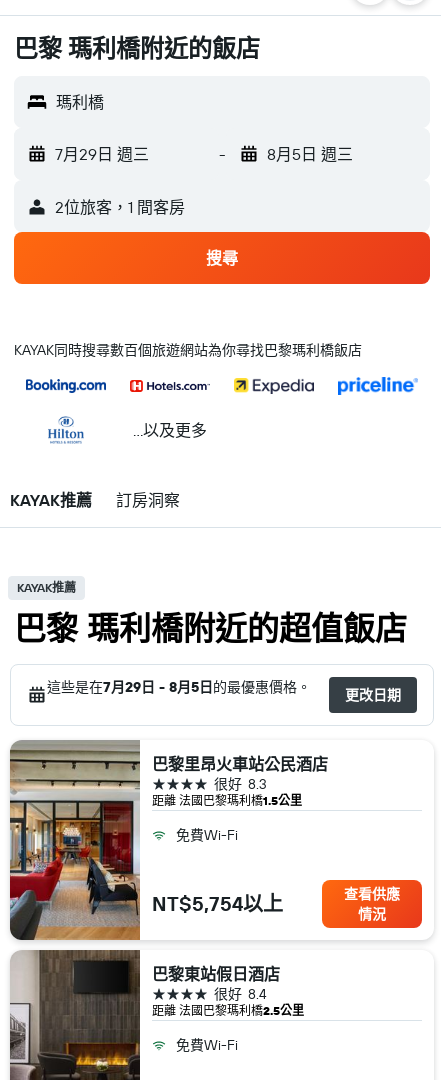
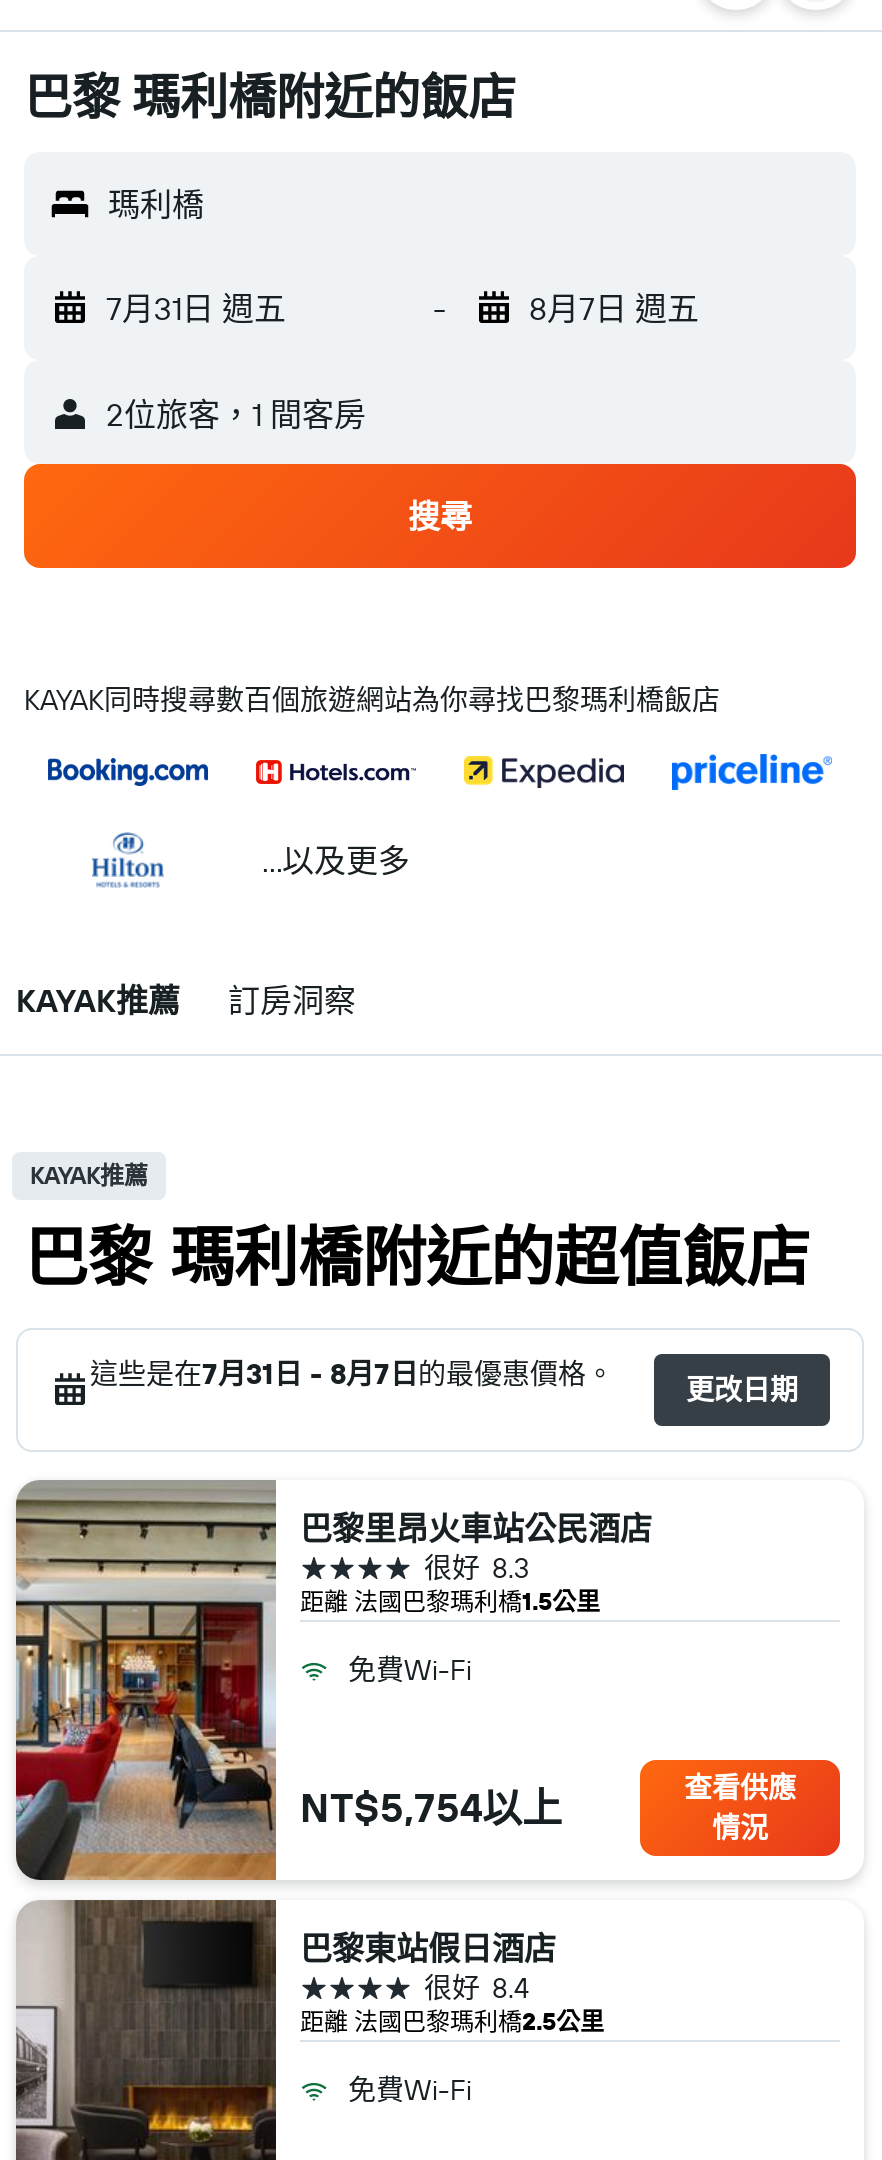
- 7月29日 週三
+ 7月31日 週五

- 8月5日 週三
+ 8月7日 週五

- 這些是在7月29日 - 8月5日的最優惠價格。
+ 這些是在7月31日 - 8月7日的最優惠價格。
